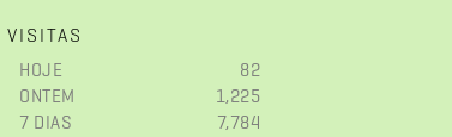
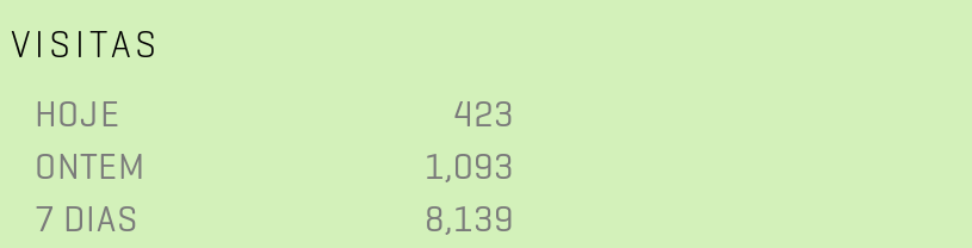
- 82
+ 423

- 1,225
+ 1,093

- 7,784
+ 8,139
